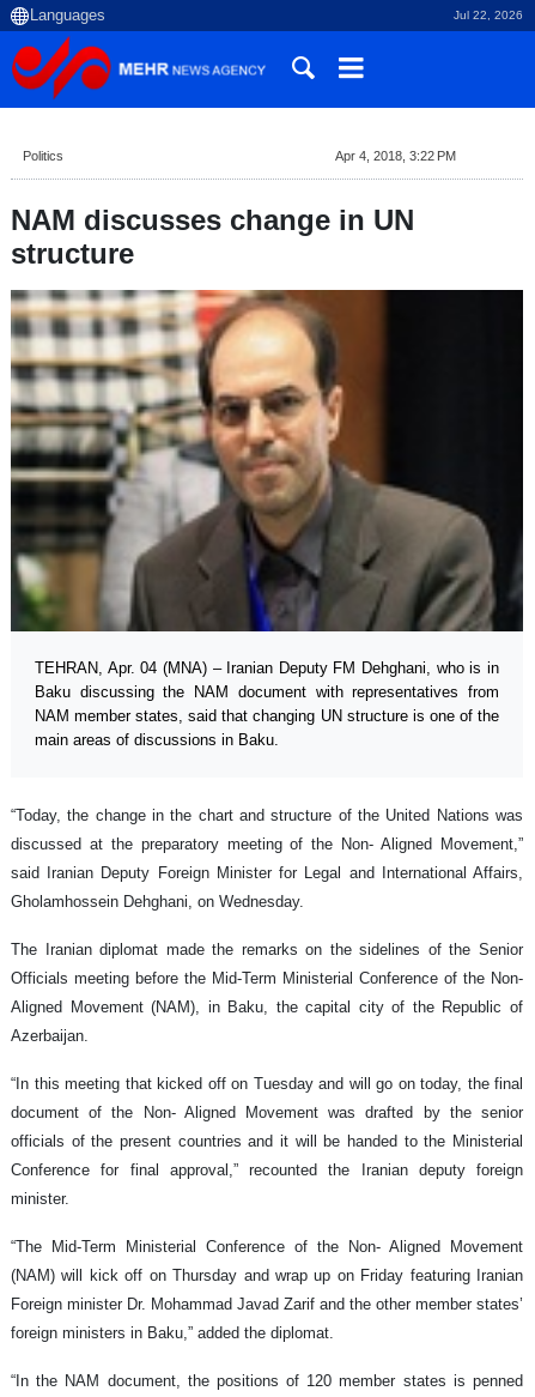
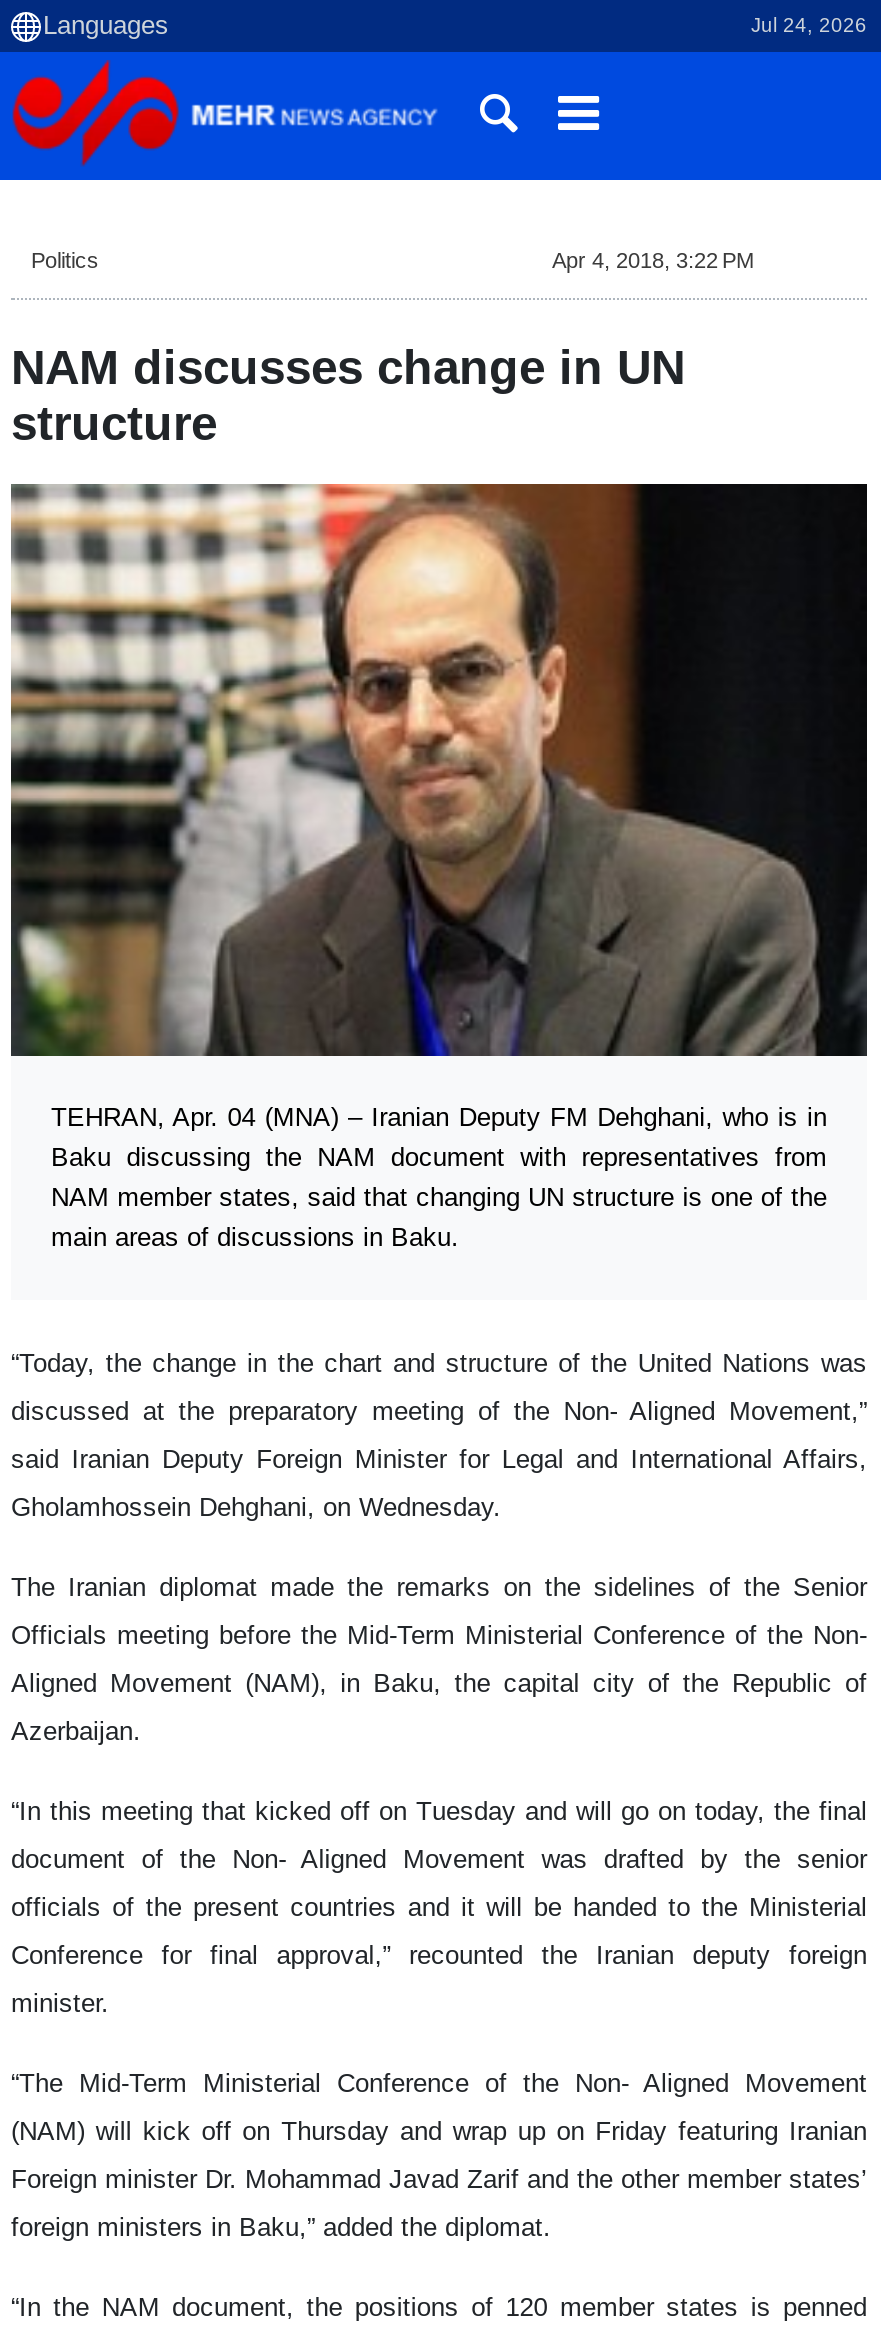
- Jul 22, 2026
+ Jul 24, 2026
